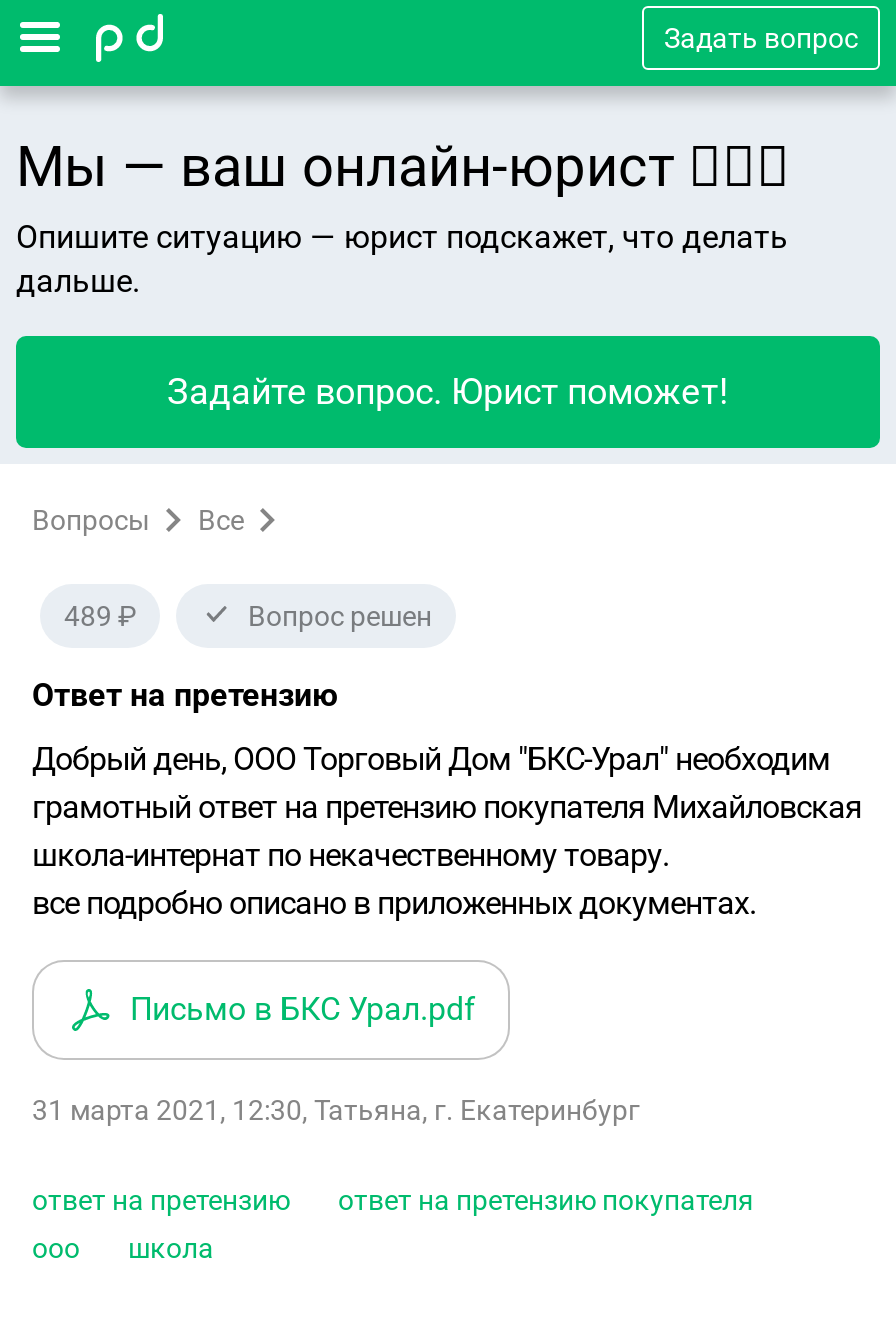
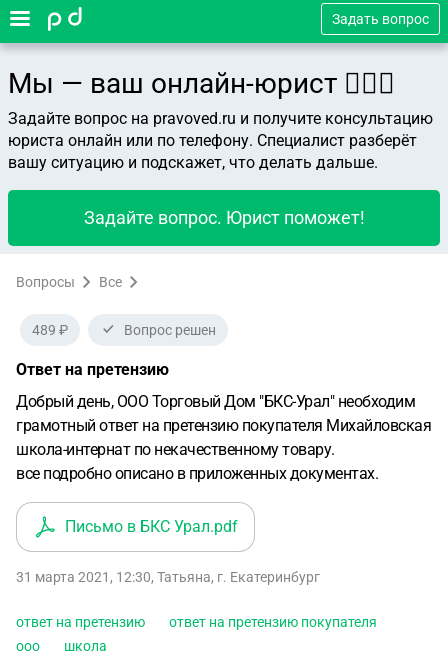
- Опишите ситуацию — юрист подскажет, что делать
- дальше.
+ Задайте вопрос на pravoved.ru и получите консультацию
+ юриста онлайн или по телефону. Специалист разберёт
+ вашу ситуацию и подскажет, что делать дальше.
